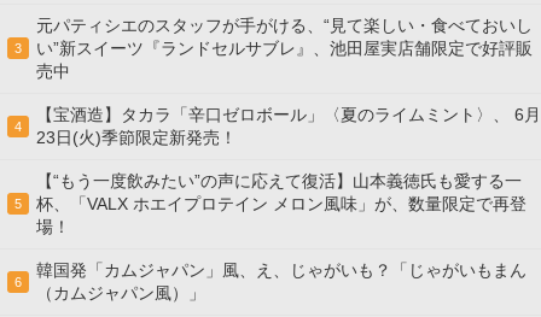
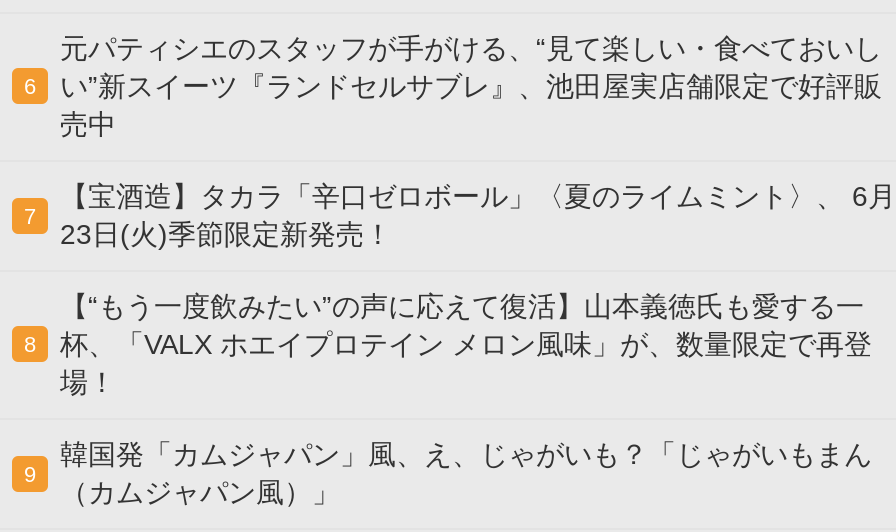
- 3 い”新スイーツ『ランドセルサブレ』、池田屋実店舗限定で好評販
+ 6 い”新スイーツ『ランドセルサブレ』、池田屋実店舗限定で好評販

- 4
+ 7

- 5 杯、「VALX ホエイプロテイン メロン風味」が、数量限定で再登
+ 8 杯、「VALX ホエイプロテイン メロン風味」が、数量限定で再登

- 6
+ 9
